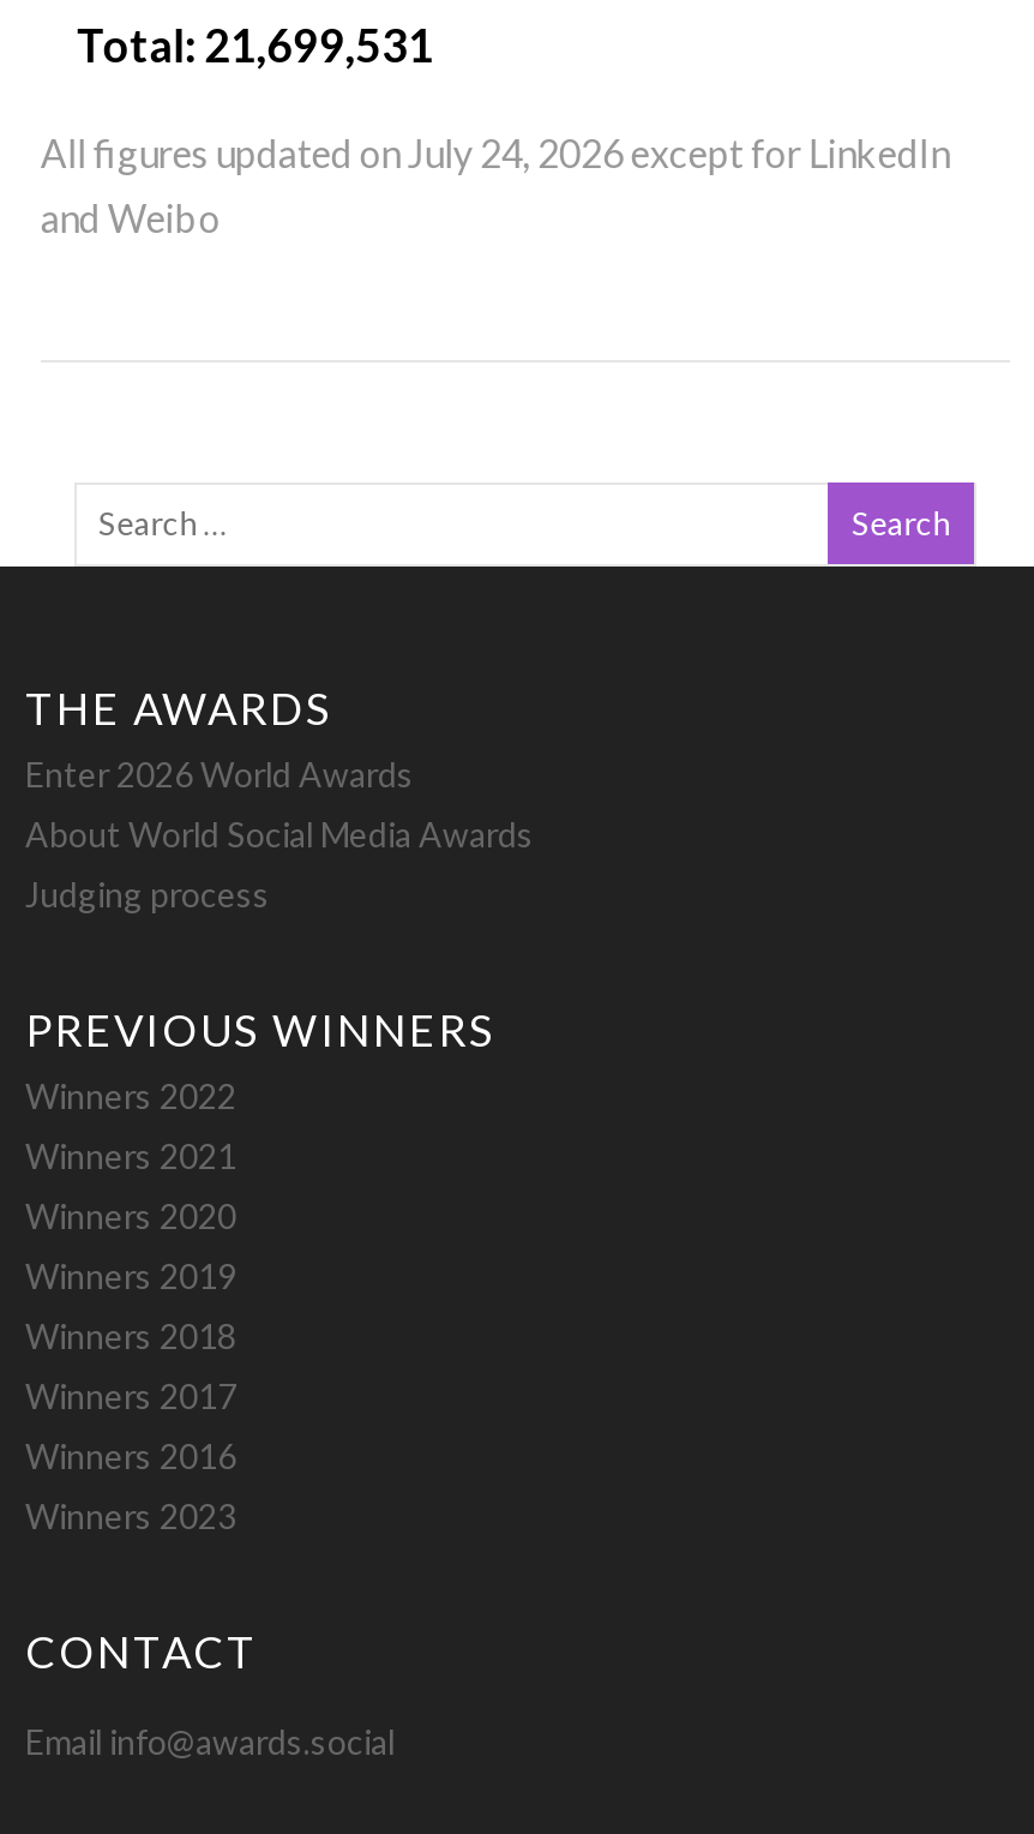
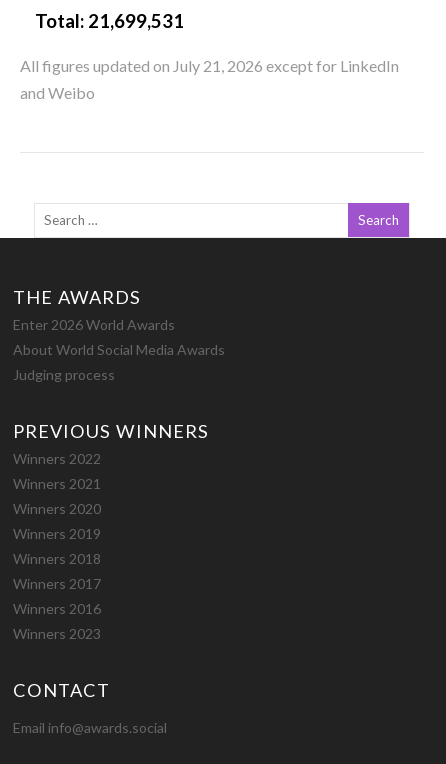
- All figures updated on July 24, 2026 except for LinkedIn
+ All figures updated on July 21, 2026 except for LinkedIn
